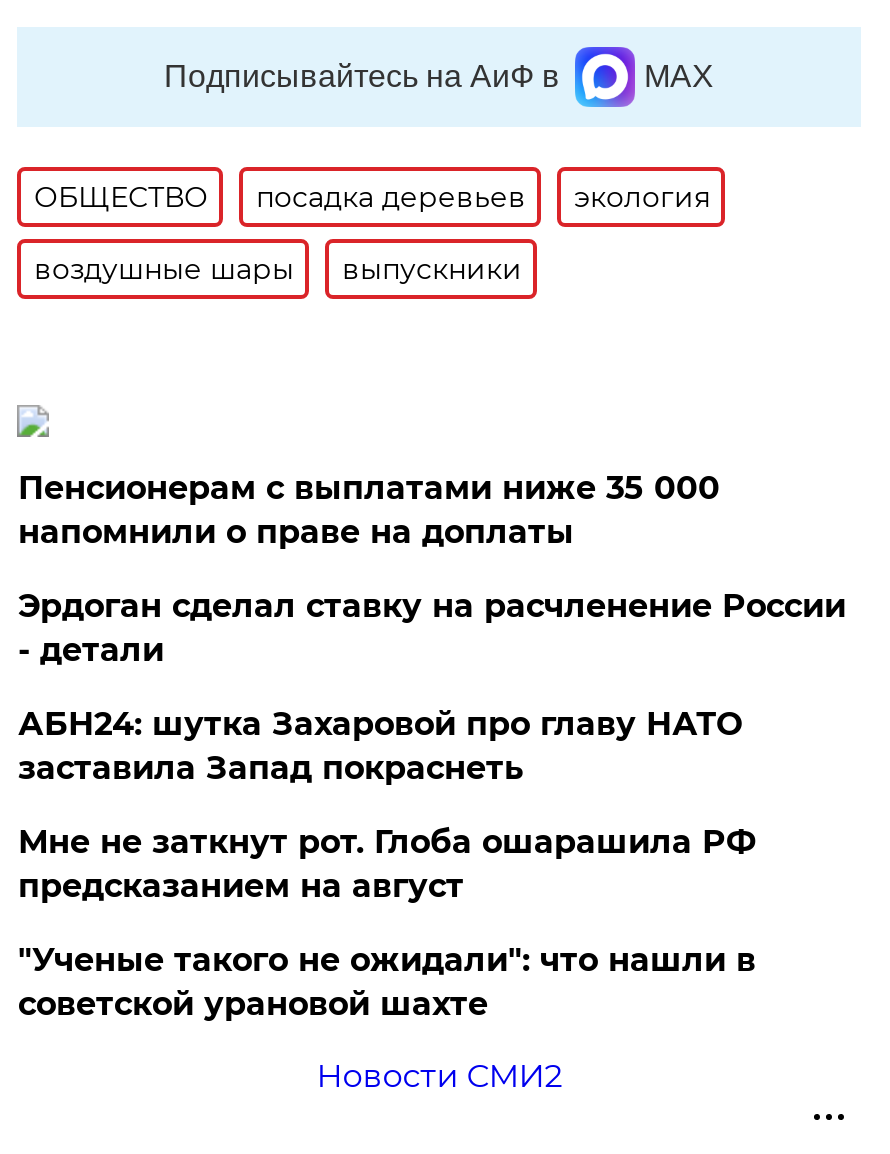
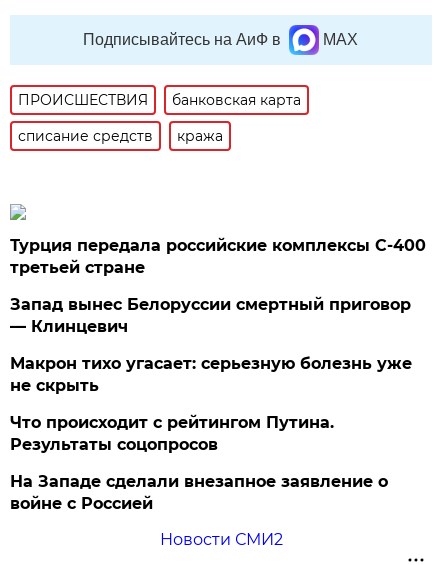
- ОБЩЕСТВО
- посадка деревьев
- экология
+ ПРОИСШЕСТВИЯ
+ банковская карта

- воздушные шары
- выпускники
+ списание средств
+ кража

- Пенсионерам с выплатами ниже 35 000
- напомнили о праве на доплаты
+ Турция передала российские комплексы С-400
+ третьей стране

- Эрдоган сделал ставку на расчленение России
- - детали
+ Запад вынес Белоруссии смертный приговор
+ — Клинцевич

- АБН24: шутка Захаровой про главу НАТО
- заставила Запад покраснеть
+ Макрон тихо угасает: серьезную болезнь уже
+ не скрыть

- Мне не заткнут рот. Глоба ошарашила РФ
- предсказанием на август
+ Что происходит с рейтингом Путина.
+ Результаты соцопросов

- "Ученые такого не ожидали": что нашли в
- советской урановой шахте
+ На Западе сделали внезапное заявление о
+ войне с Россией
